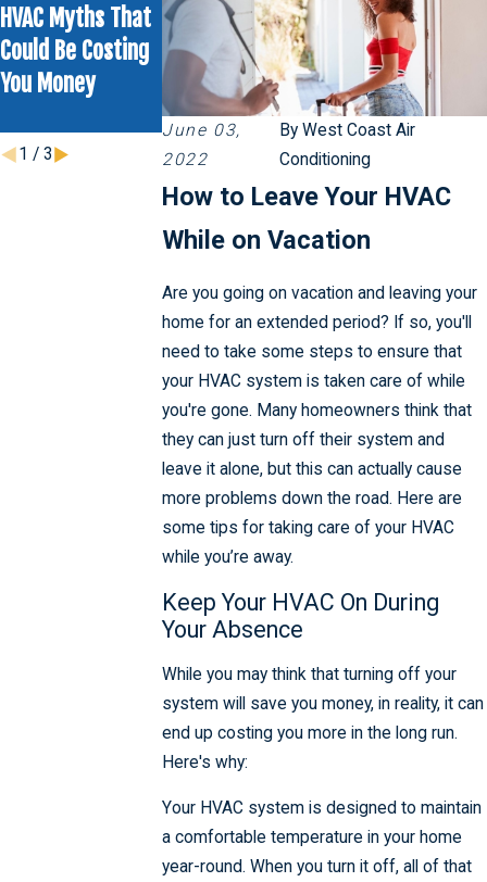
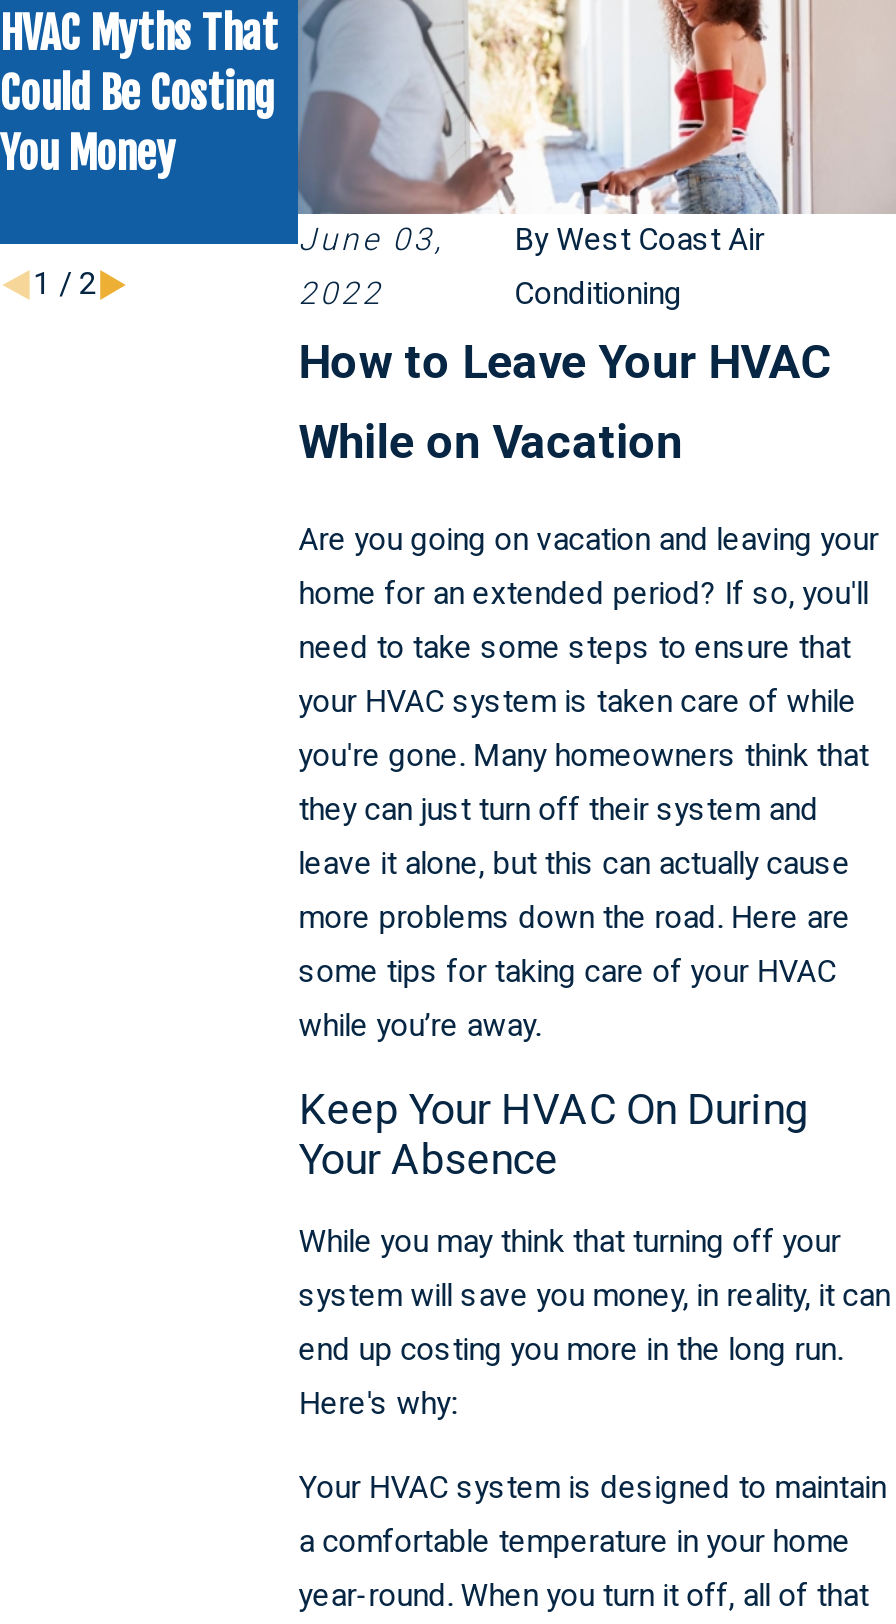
- 1 / 3
+ 1 / 2
